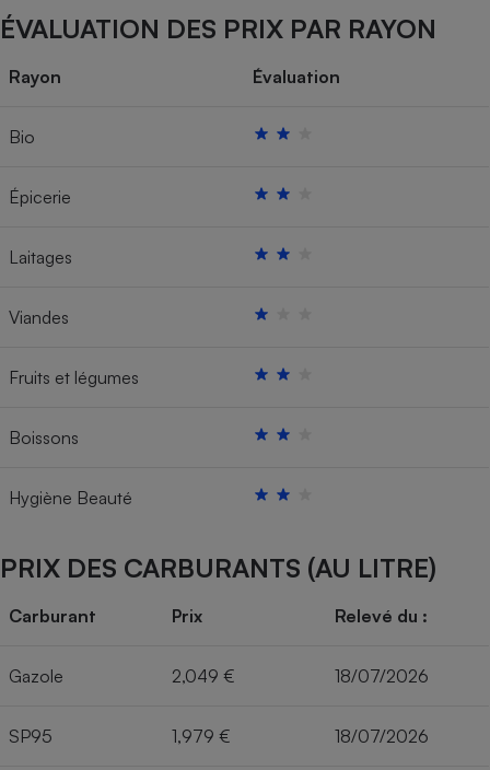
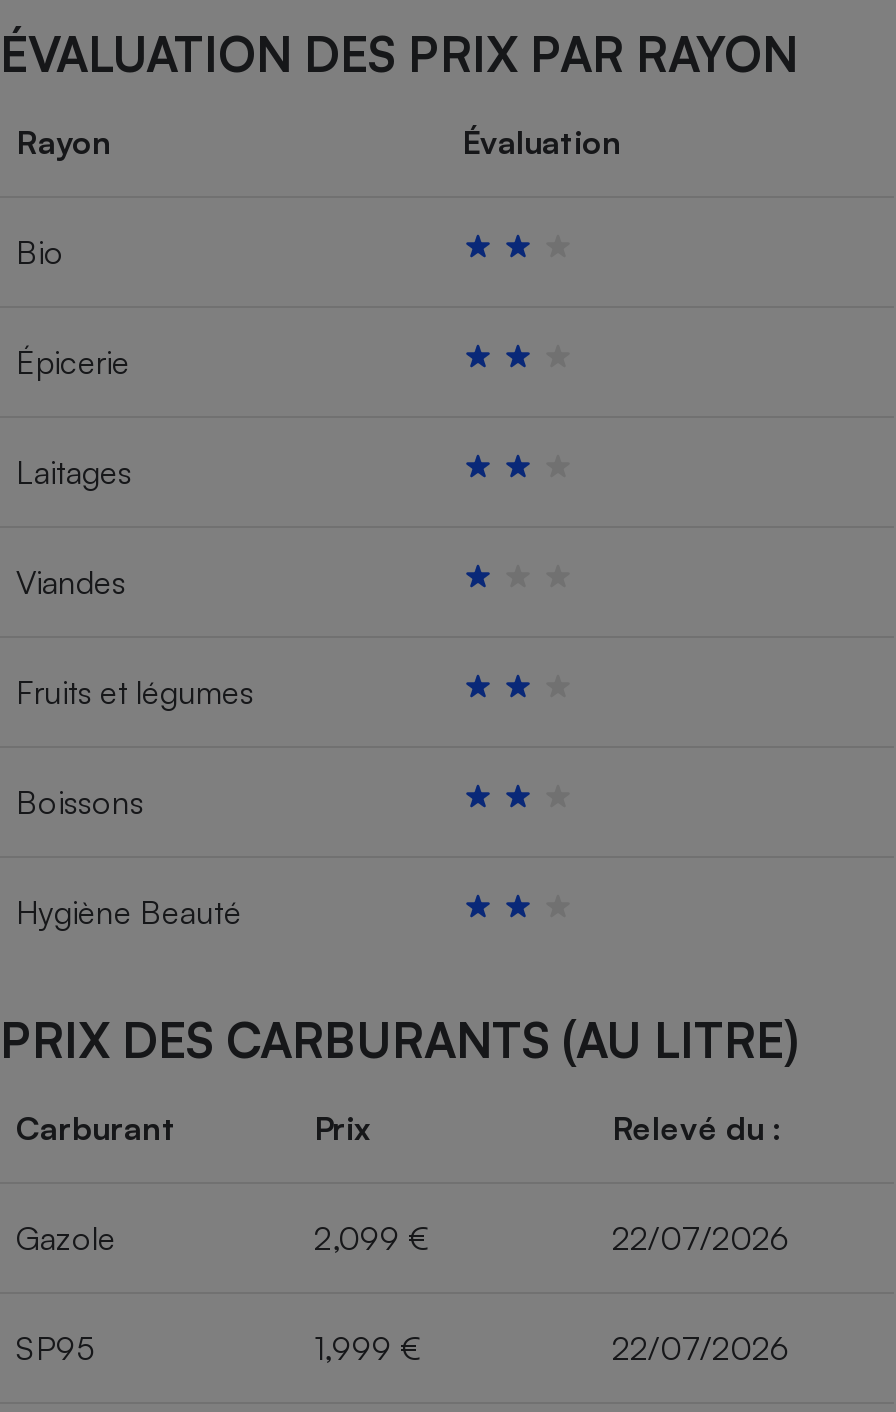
- 2,049 €
+ 2,099 €

- 18/07/2026
+ 22/07/2026

- 1,979 €
+ 1,999 €

- 18/07/2026
+ 22/07/2026
